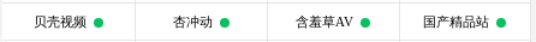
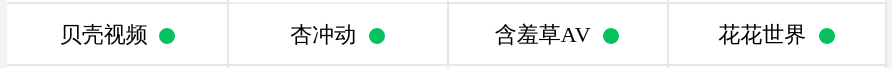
- 国产精品站
+ 花花世界
